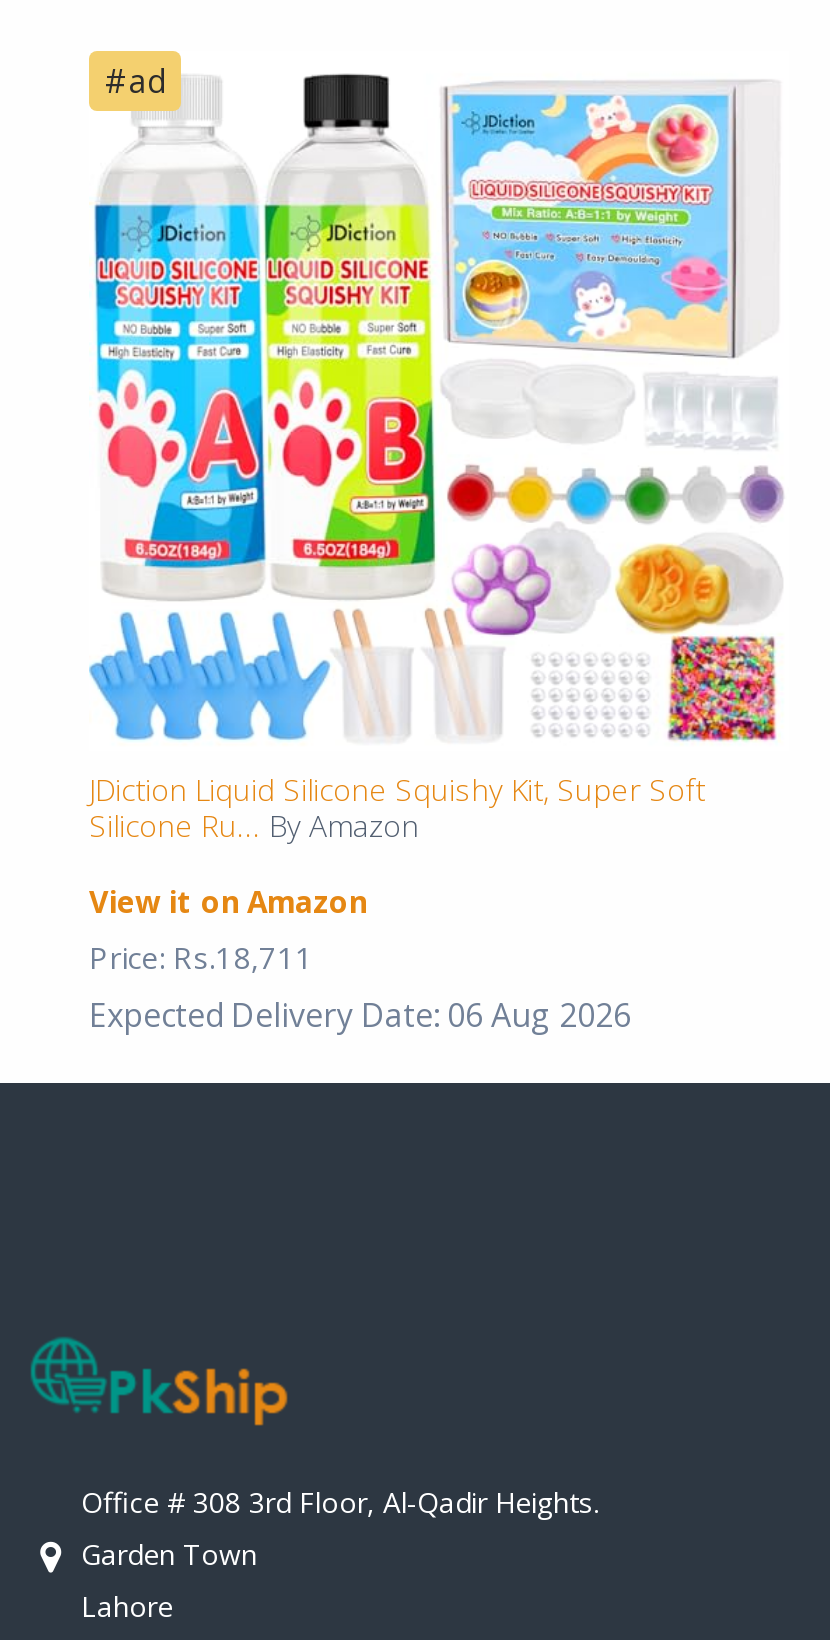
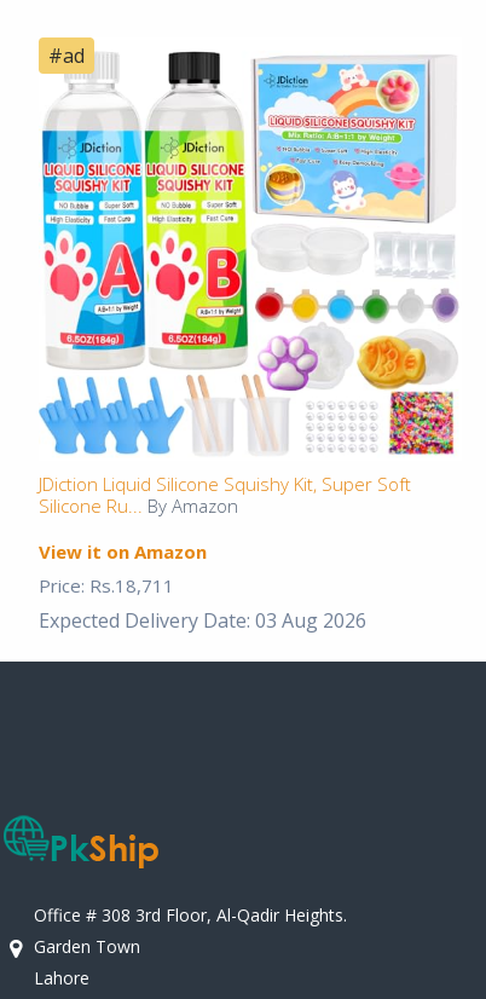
- Expected Delivery Date: 06 Aug 2026
+ Expected Delivery Date: 03 Aug 2026
